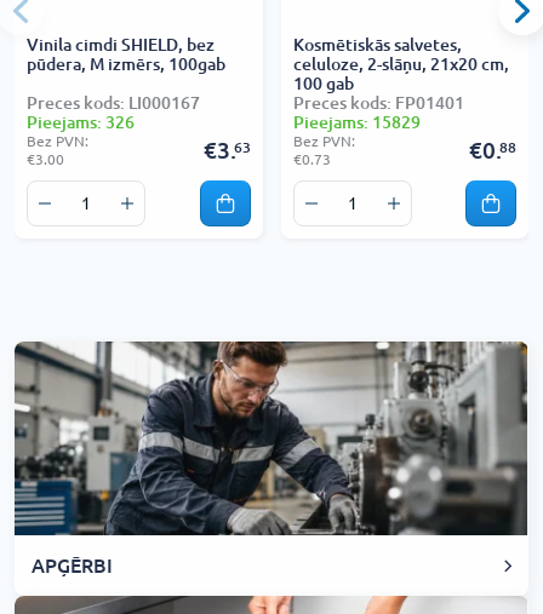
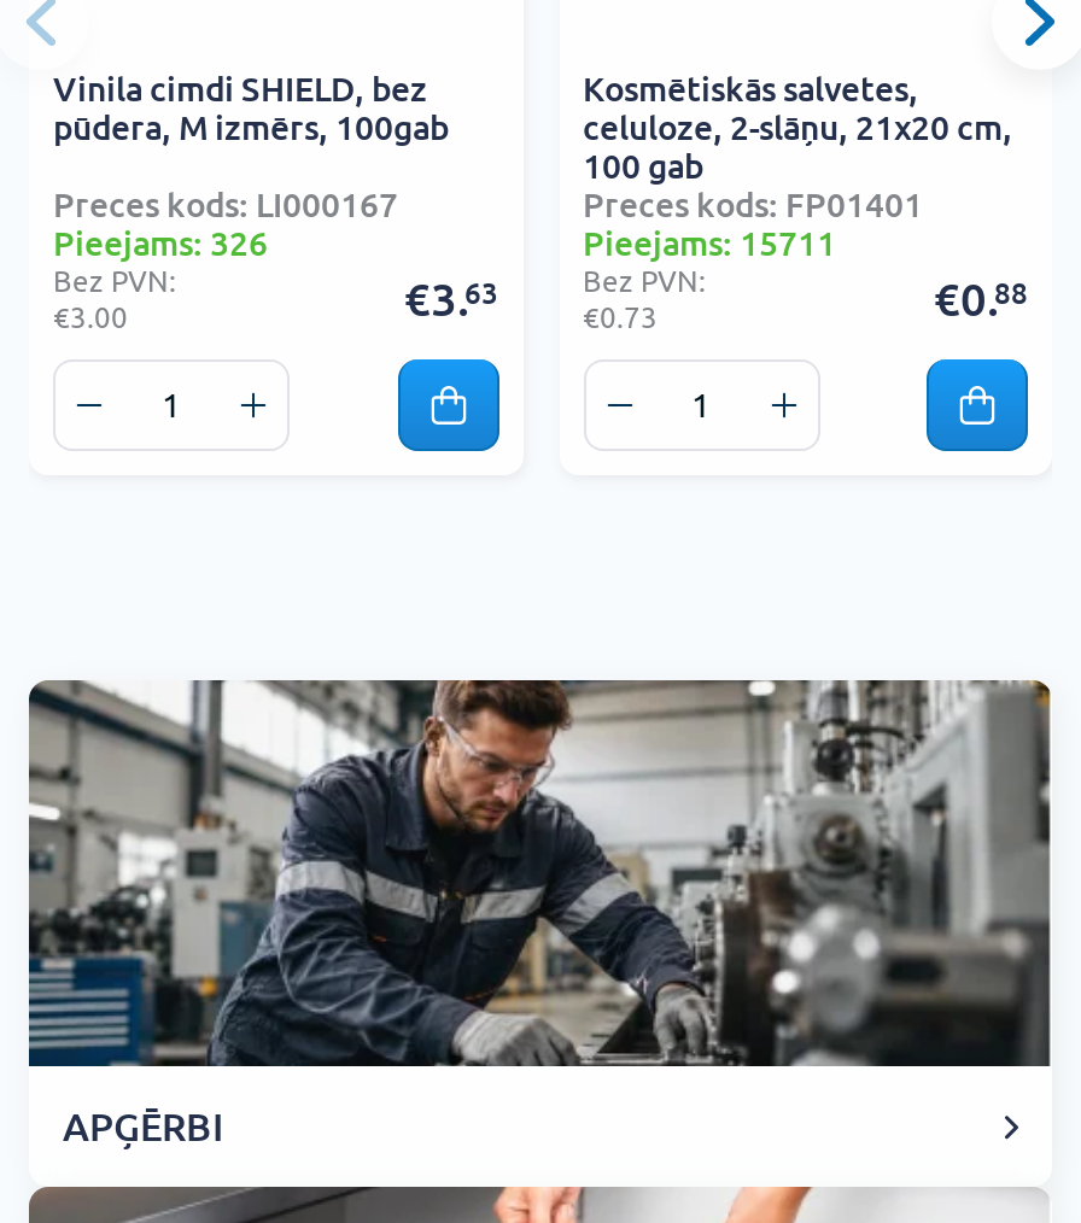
- Pieejams: 15829
+ Pieejams: 15711
